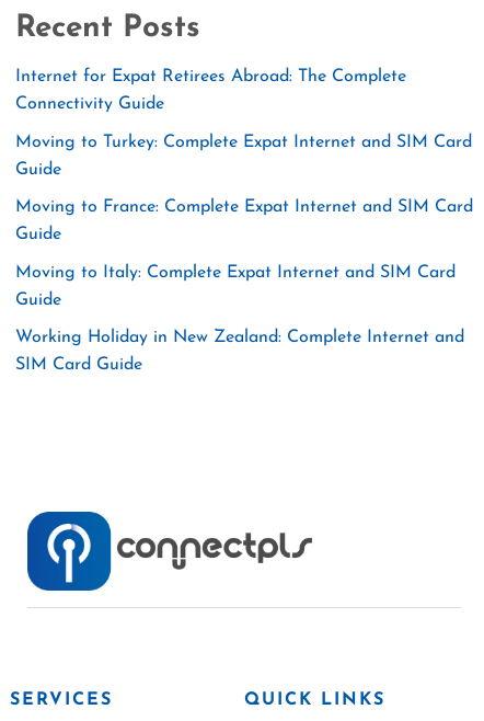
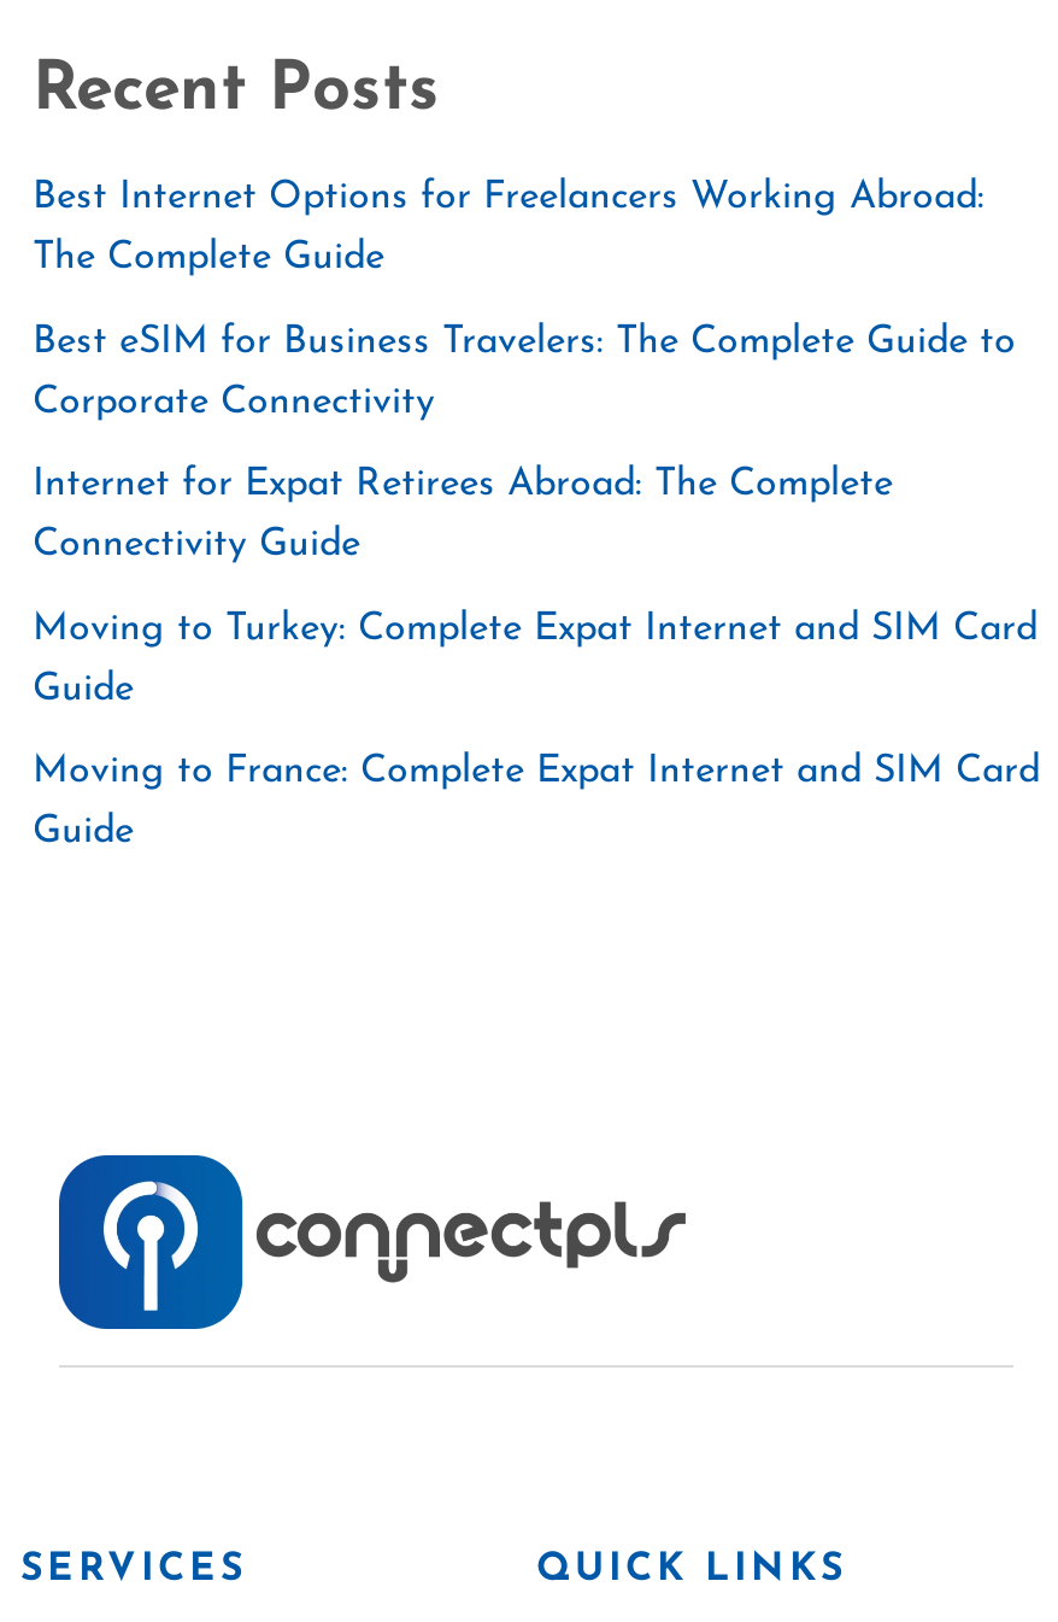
+ Best Internet Options for Freelancers Working Abroad:
+ The Complete Guide
+ Best eSIM for Business Travelers: The Complete Guide to
+ Corporate Connectivity

moved down: Internet for Expat Retirees Abroad: The Complete | Connectivity Guide | Moving to Turkey: Complete Expat Internet and SIM Card | Guide | Moving to France: Complete Expat Internet and SIM Card | Guide

- Moving to Italy: Complete Expat Internet and SIM Card
- Guide
- Working Holiday in New Zealand: Complete Internet and
- SIM Card Guide
